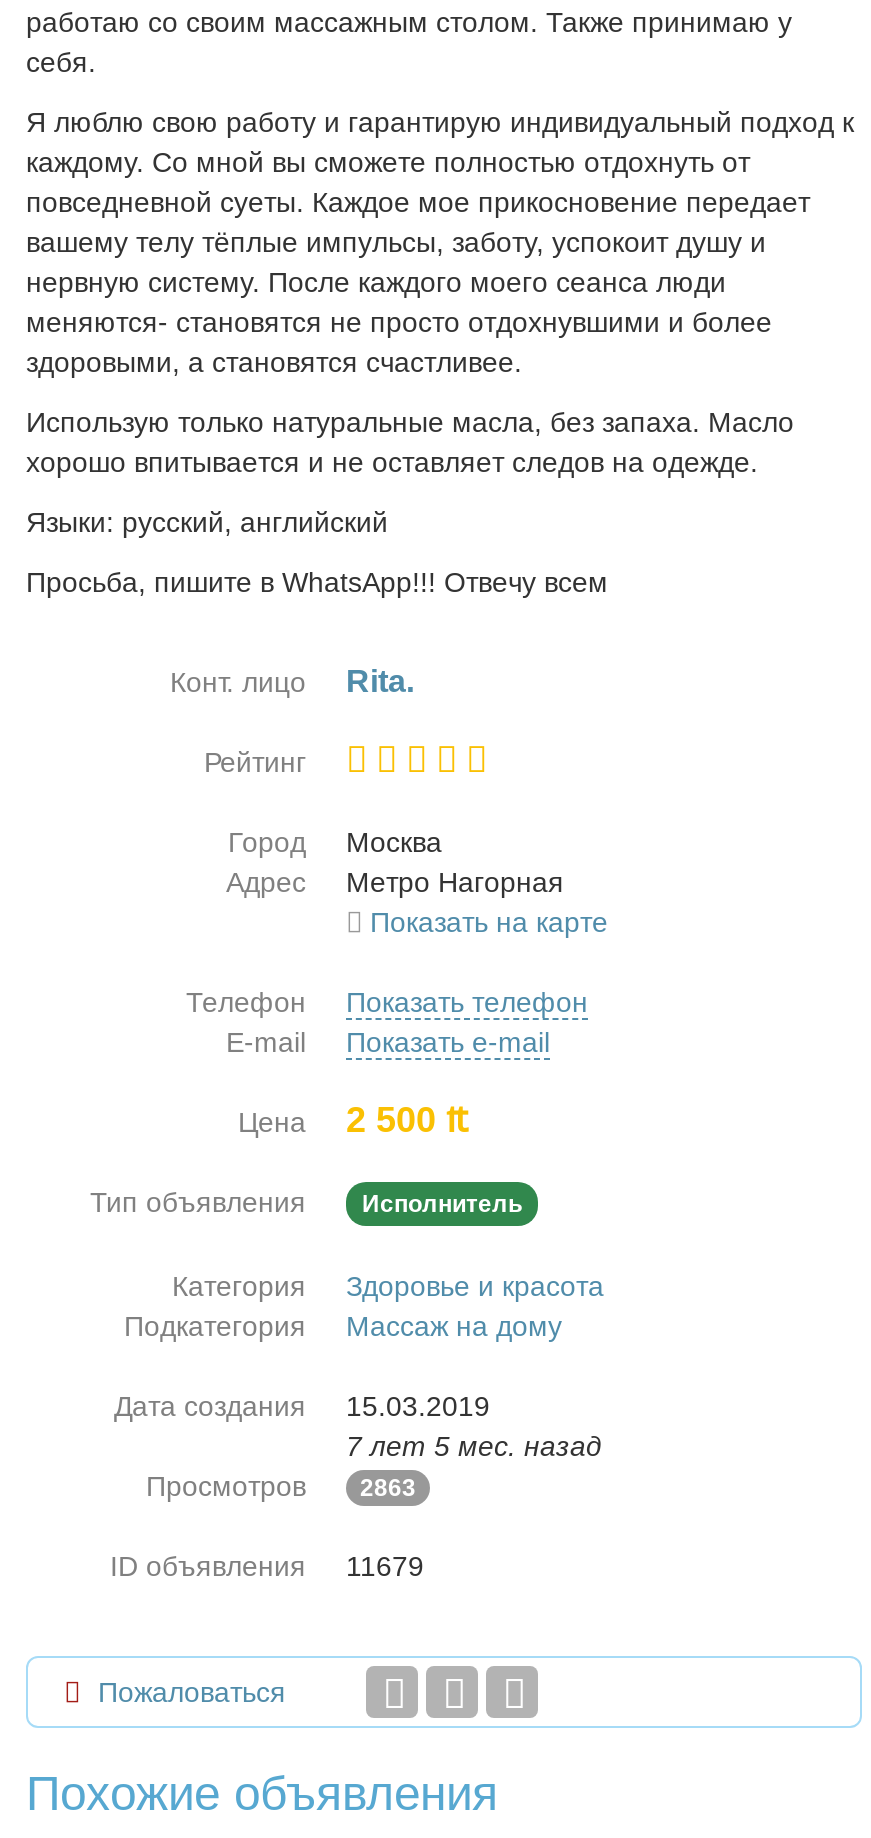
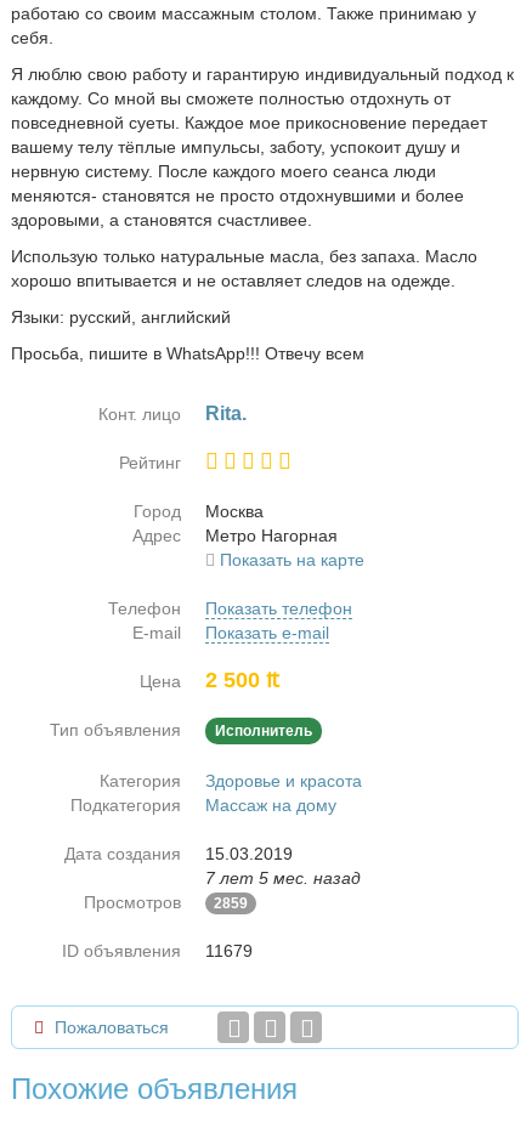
- Просмотров 2863
+ Просмотров 2859
